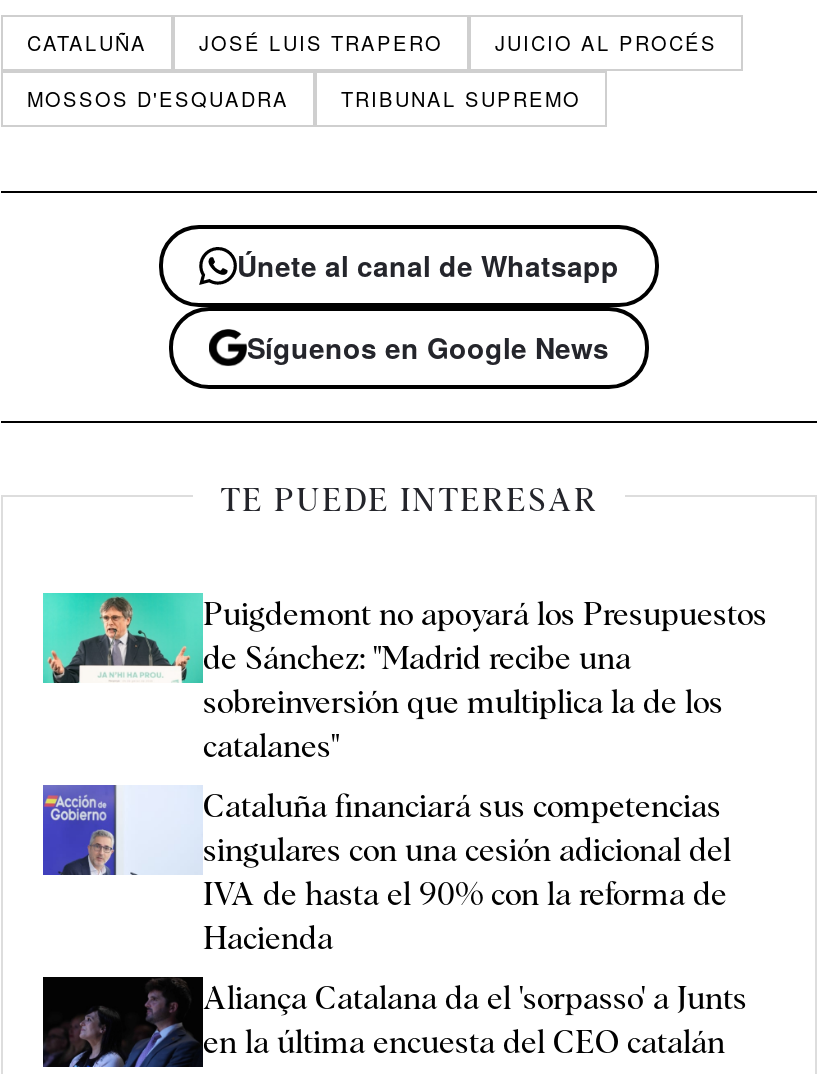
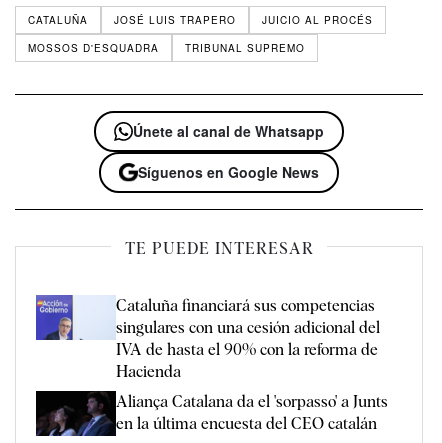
- [image]
- Puigdemont no apoyará los Presupuestos
- de Sánchez: "Madrid recibe una
- sobreinversión que multiplica la de los
- catalanes"
